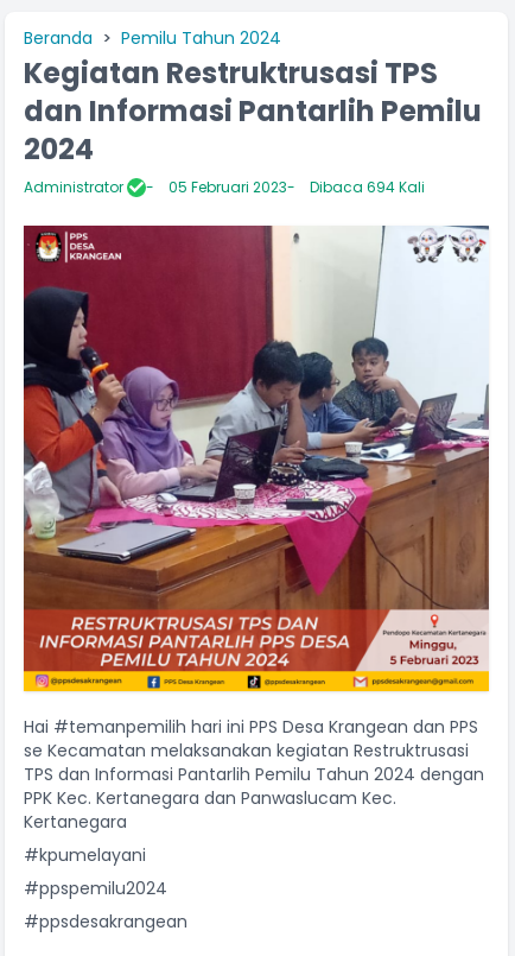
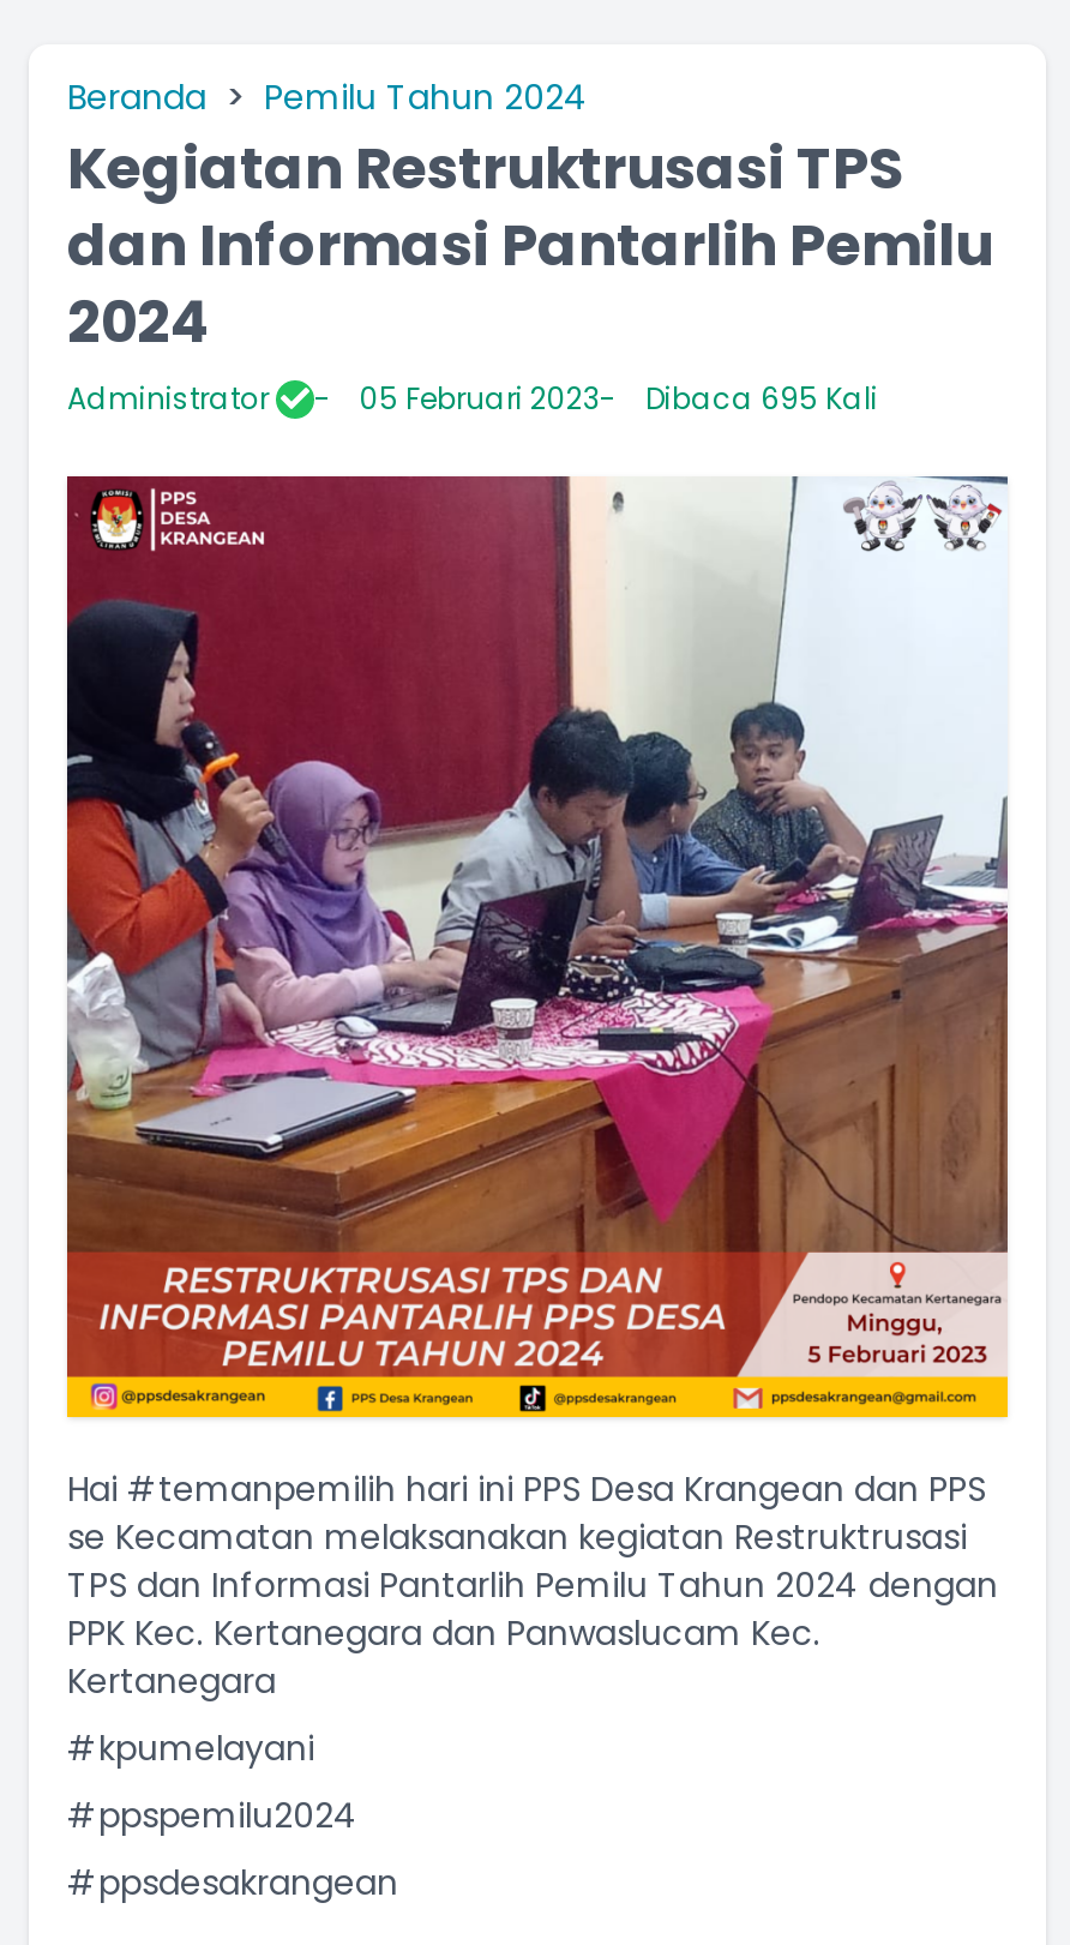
- 05 Februari 2023 Dibaca 694 Kali
+ 05 Februari 2023 Dibaca 695 Kali
